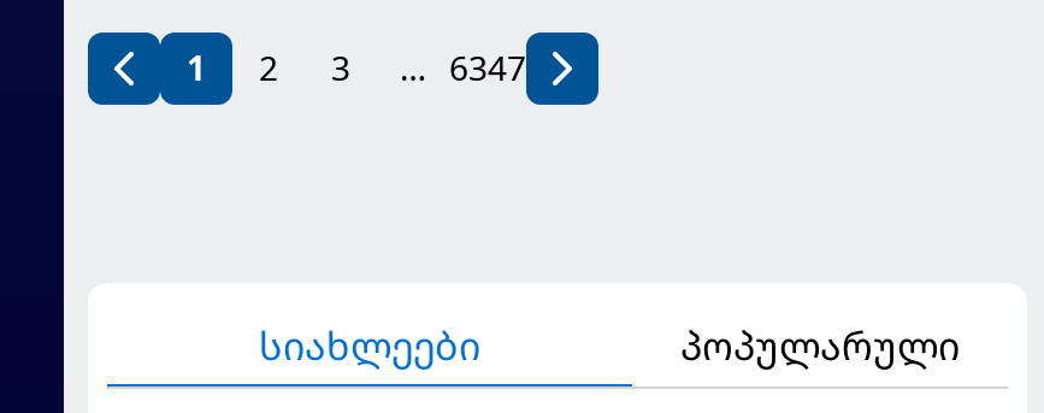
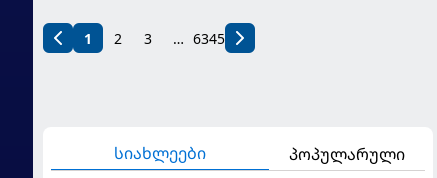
- 1 2 3 … 6347
+ 1 2 3 … 6345
